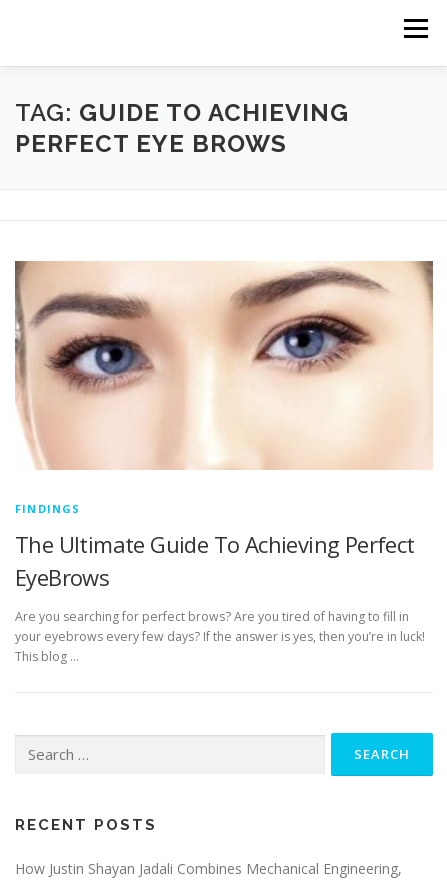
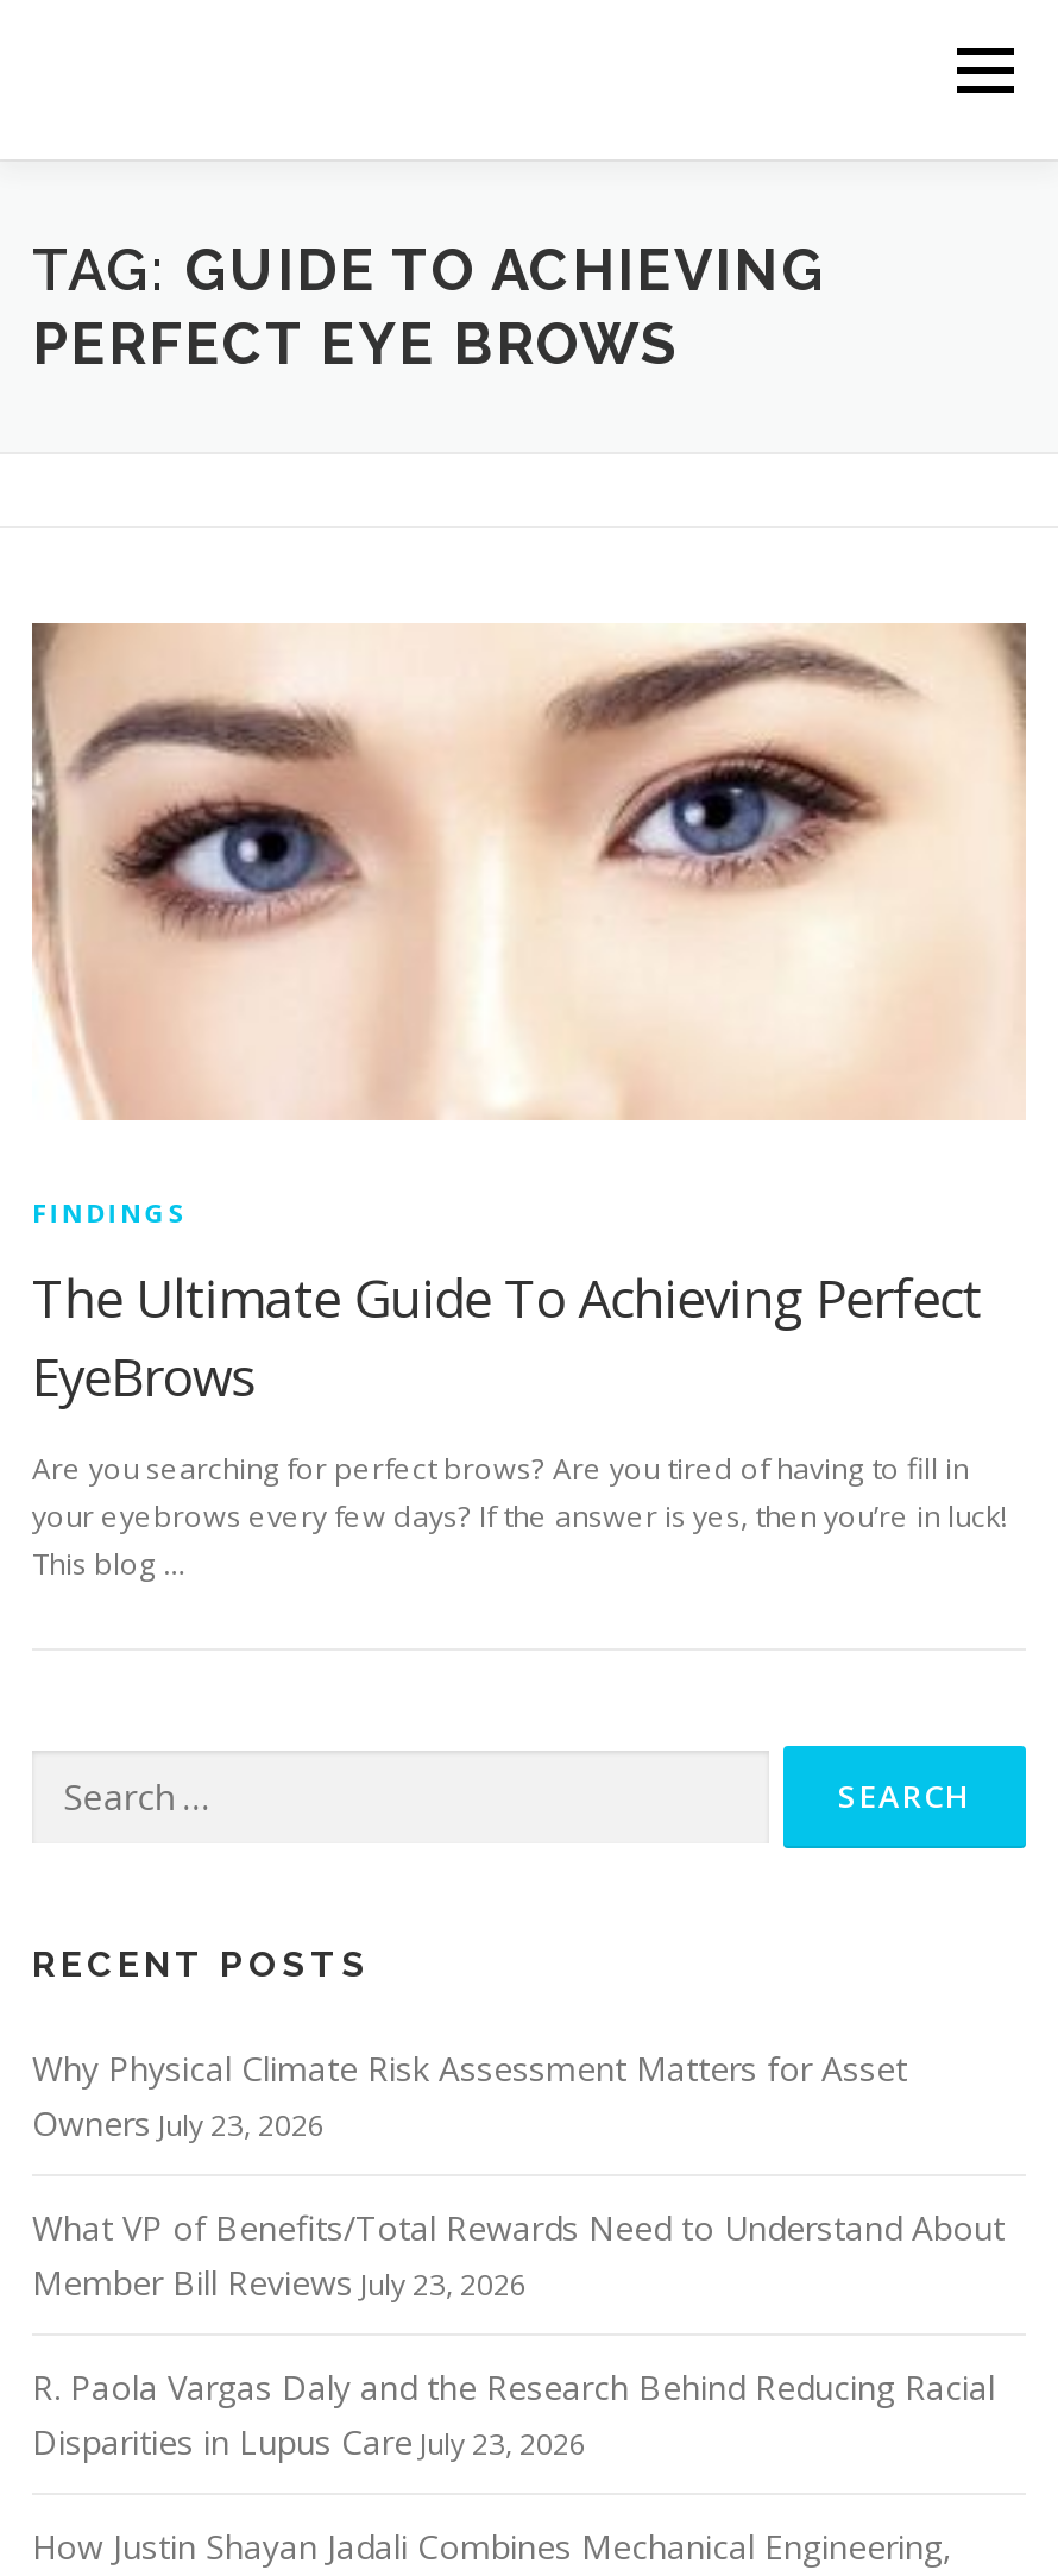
+ Why Physical Climate Risk Assessment Matters for Asset
+ Owners July 23, 2026
+ What VP of Benefits/Total Rewards Need to Understand About
+ Member Bill Reviews July 23, 2026
+ R. Paola Vargas Daly and the Research Behind Reducing Racial
+ Disparities in Lupus Care July 23, 2026
